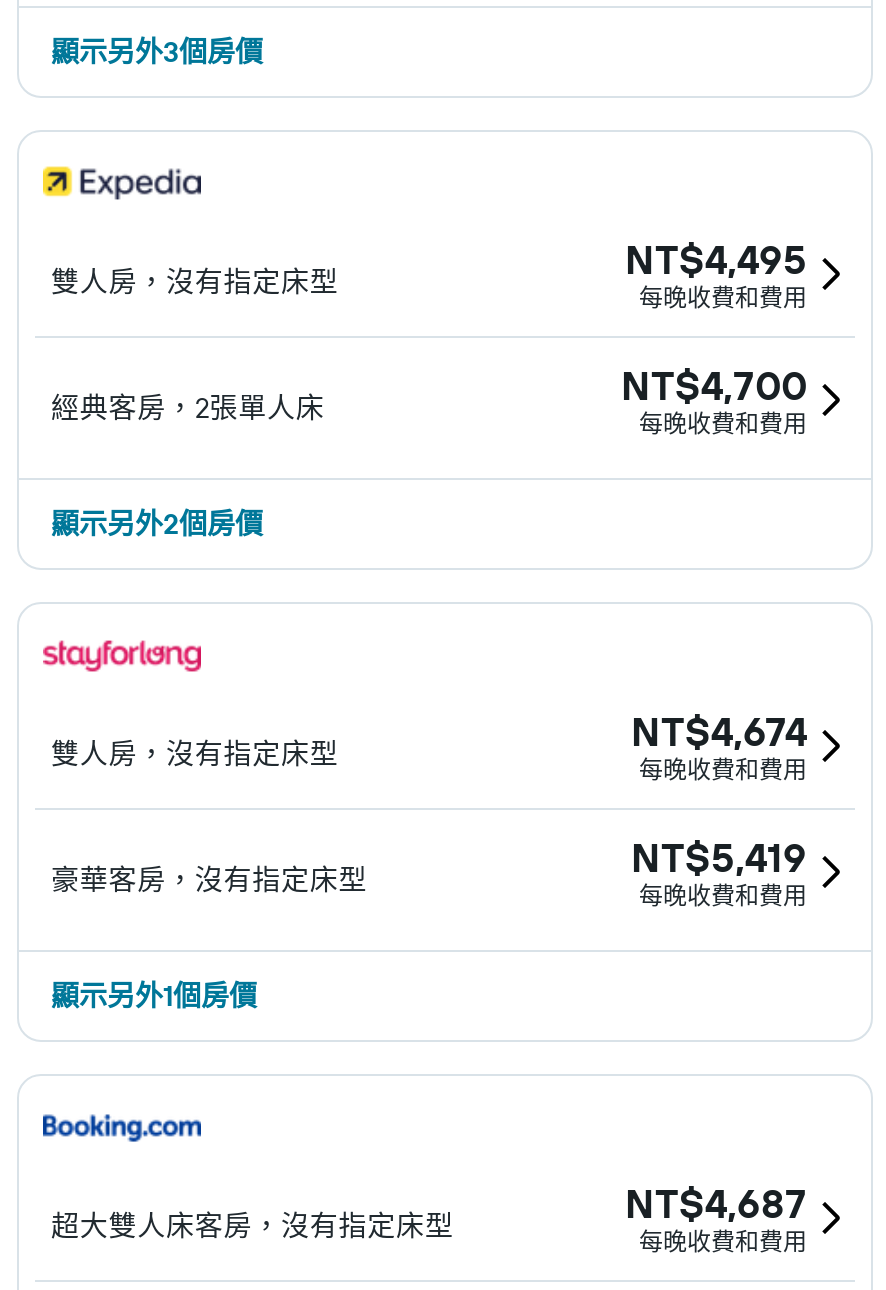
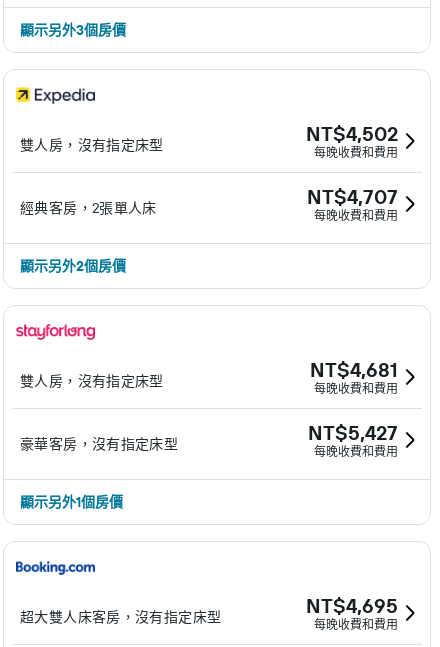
- NT$4,495
+ NT$4,502

- NT$4,700
+ NT$4,707

- NT$4,674
+ NT$4,681

- NT$5,419
+ NT$5,427

- NT$4,687
+ NT$4,695
